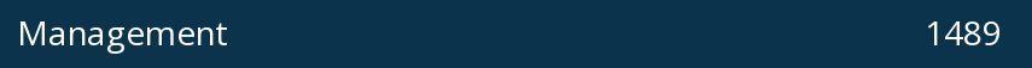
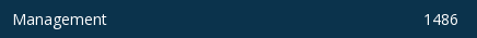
- 1489
+ 1486
